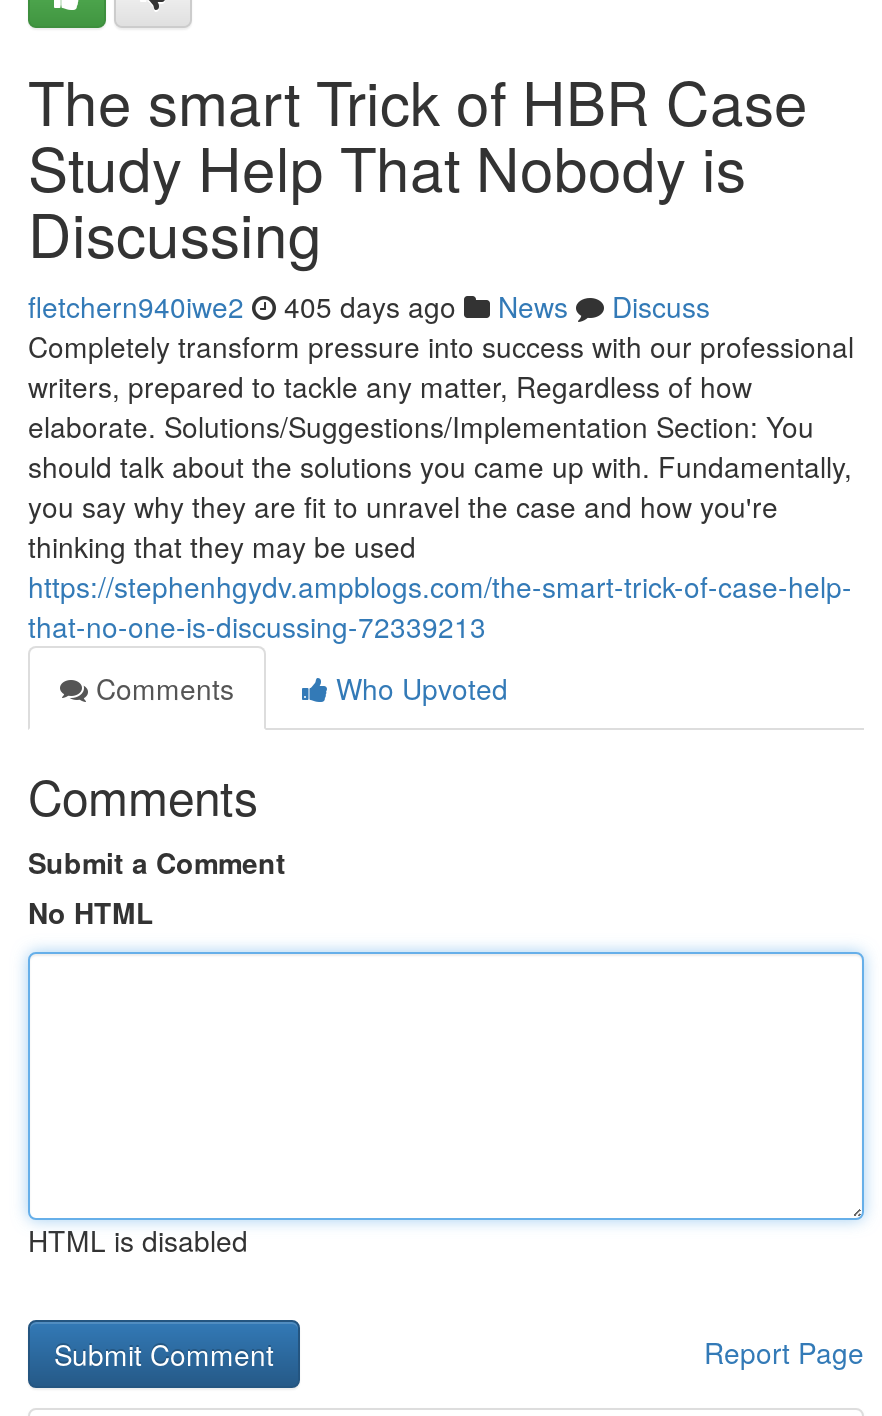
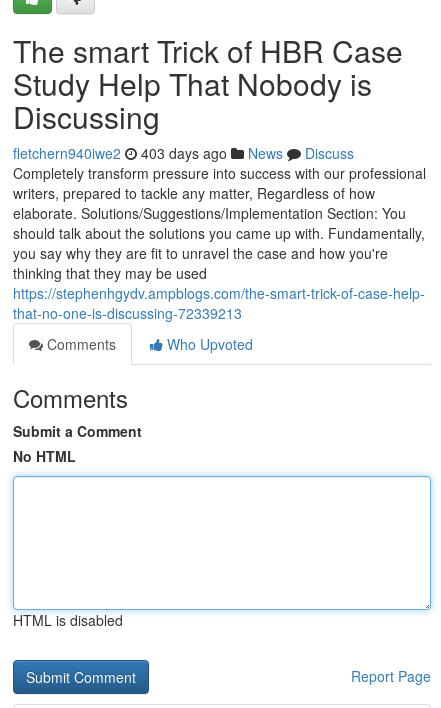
- fletchern940iwe2 405 days ago News Discuss
+ fletchern940iwe2 403 days ago News Discuss
